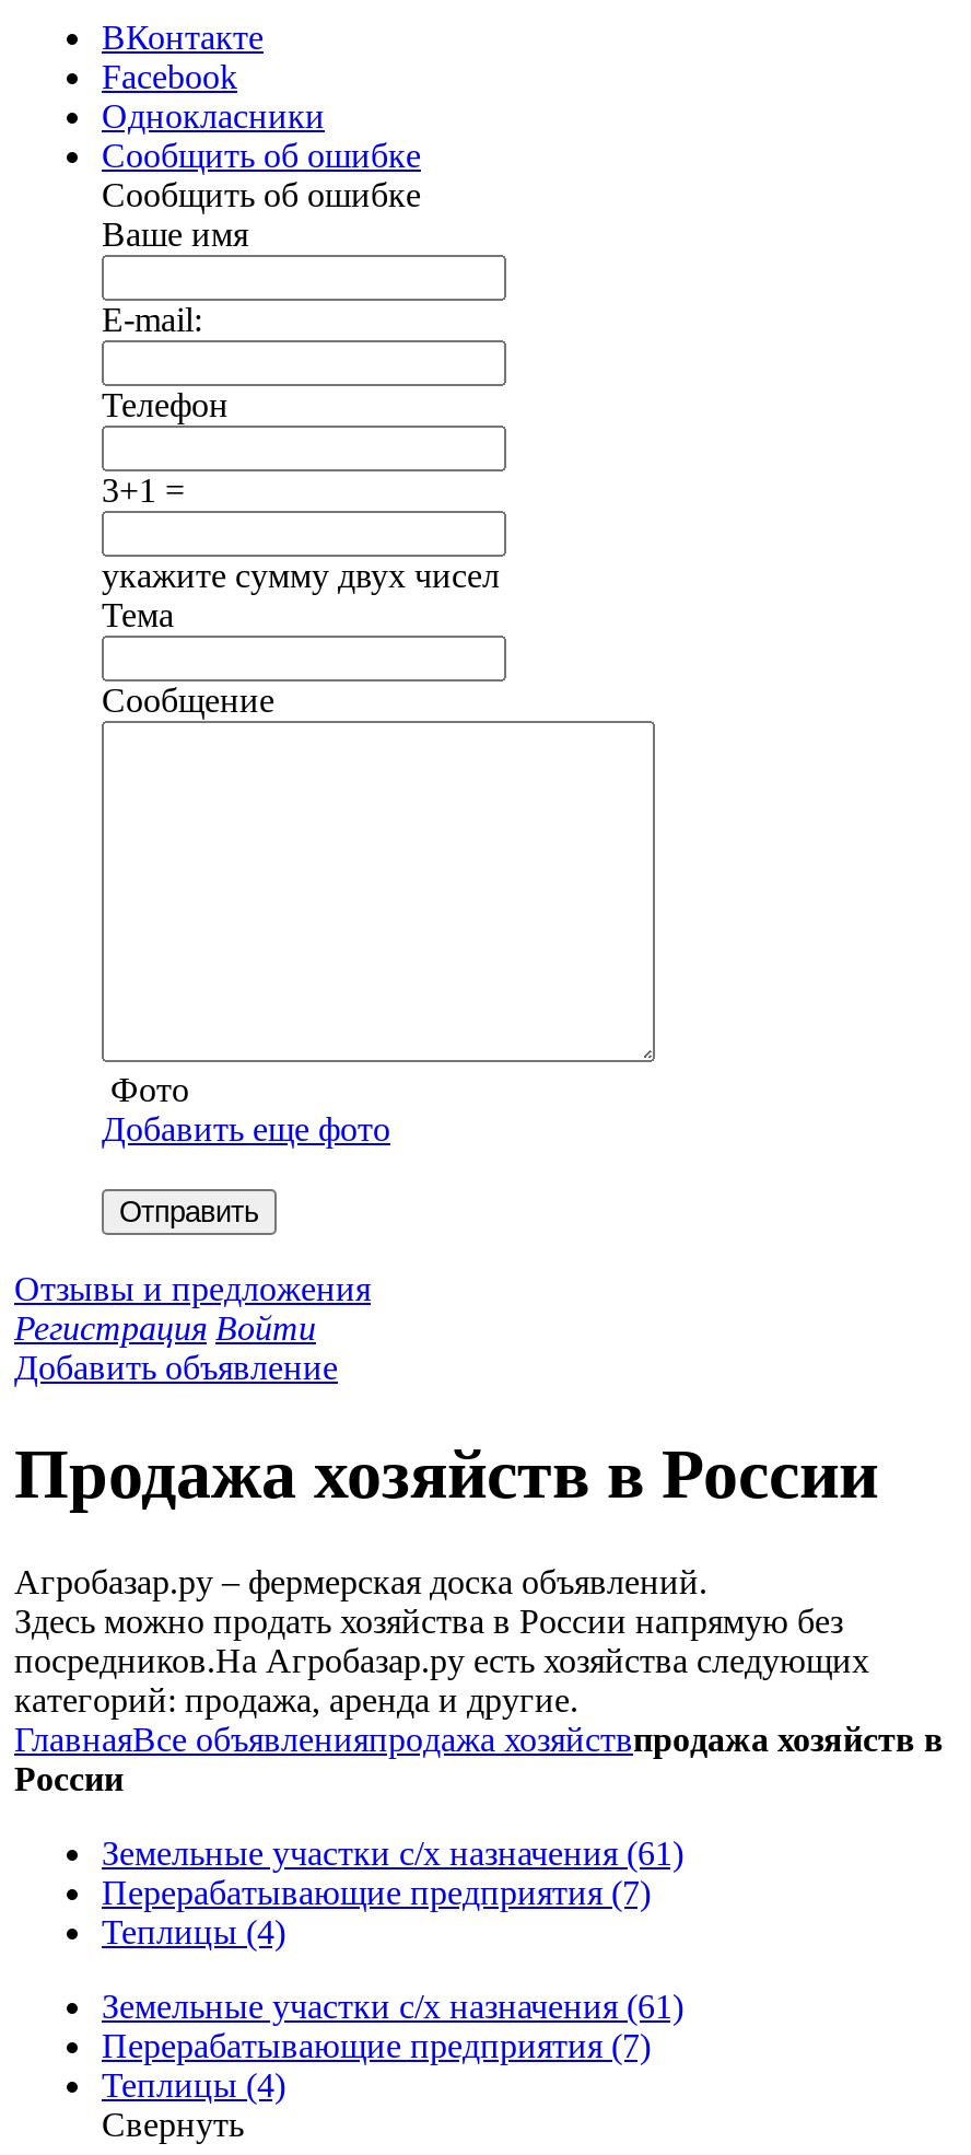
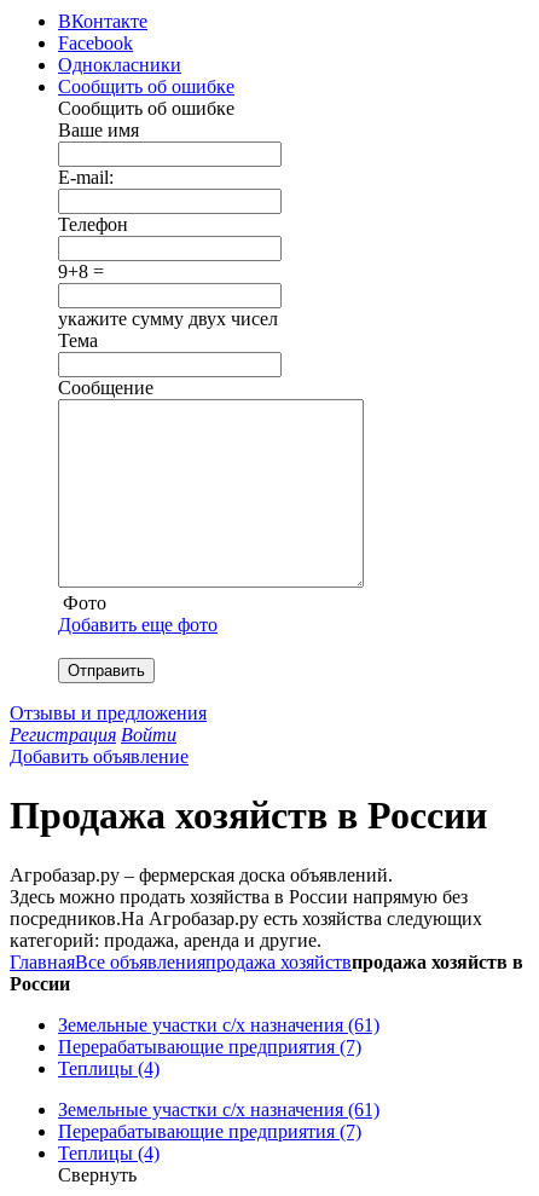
- 3+1 =
+ 9+8 =
